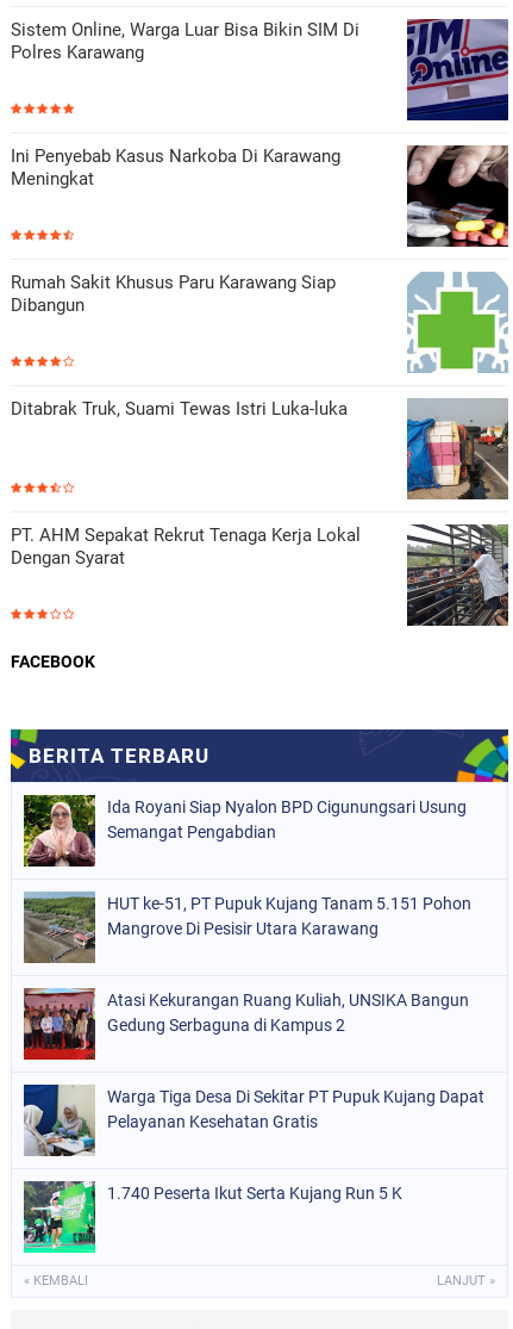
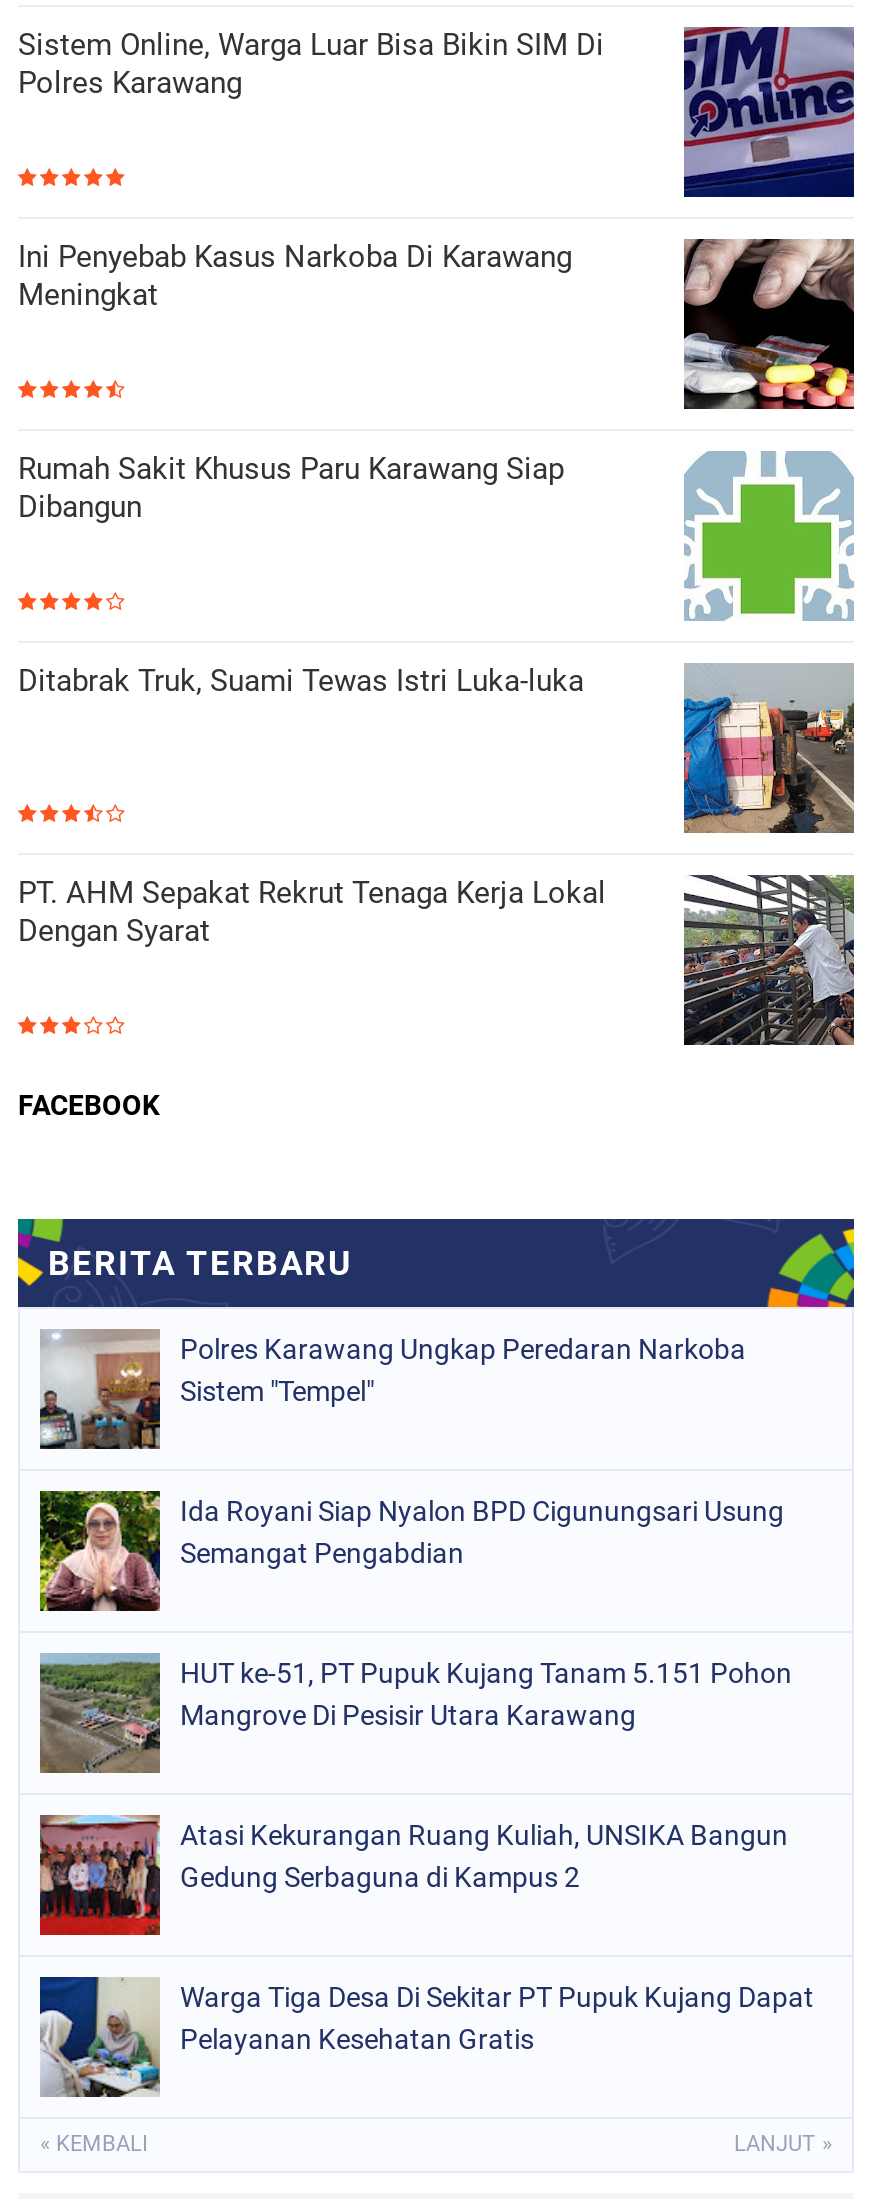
+ [image]
+ Polres Karawang Ungkap Peredaran Narkoba
+ Sistem "Tempel"

moved down: [image] | Ida Royani Siap Nyalon BPD Cigunungsari Usung | Semangat Pengabdian | ... | Warga Tiga Desa Di Sekitar PT Pupuk Kujang Dapat | Pelayanan Kesehatan Gratis

- [image]
- 1.740 Peserta Ikut Serta Kujang Run 5 K
